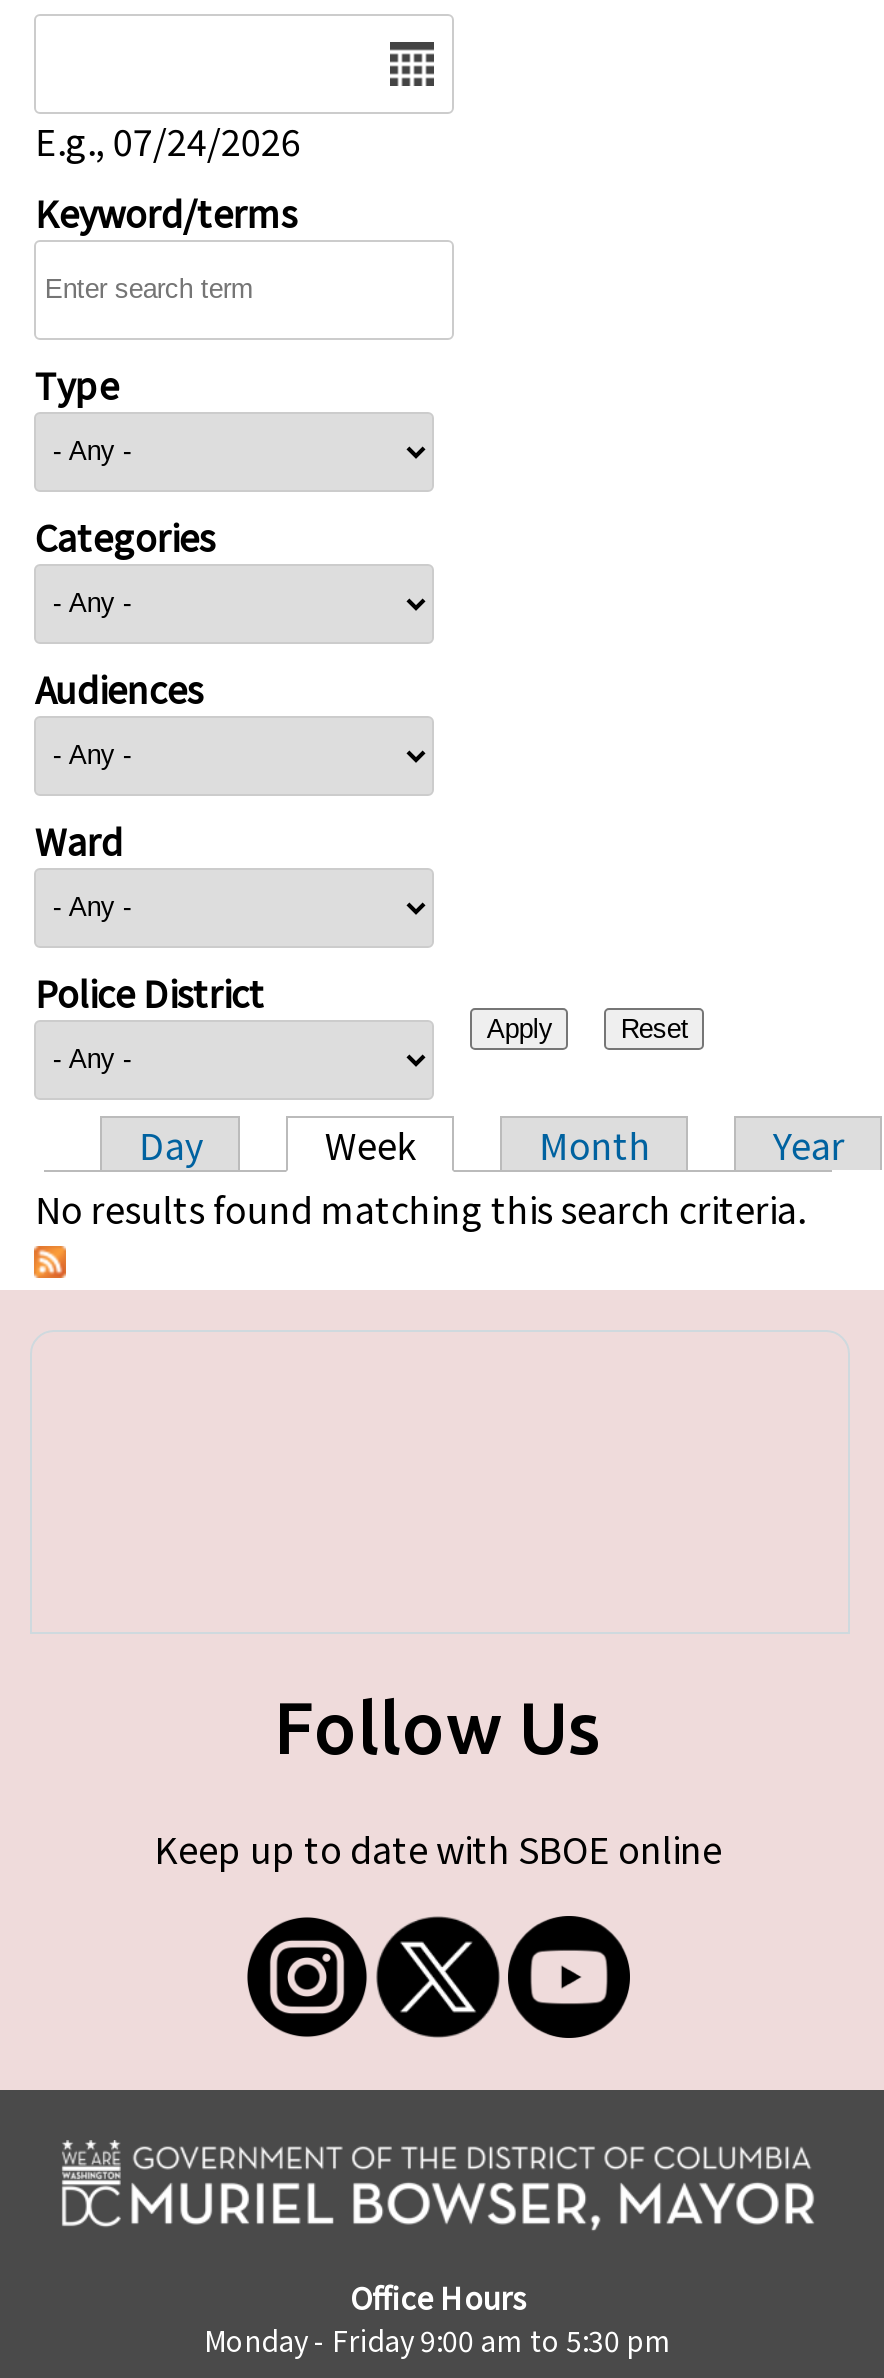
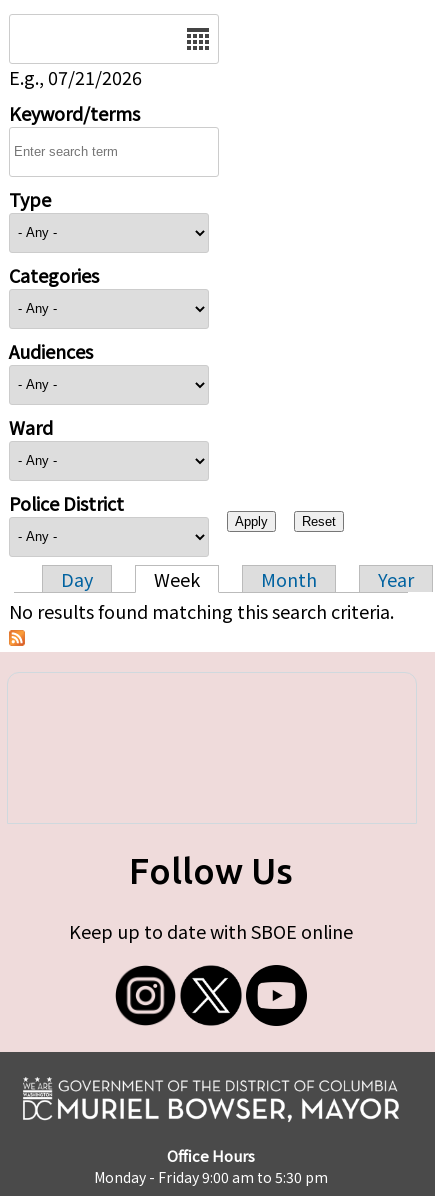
- E.g., 07/24/2026
+ E.g., 07/21/2026
